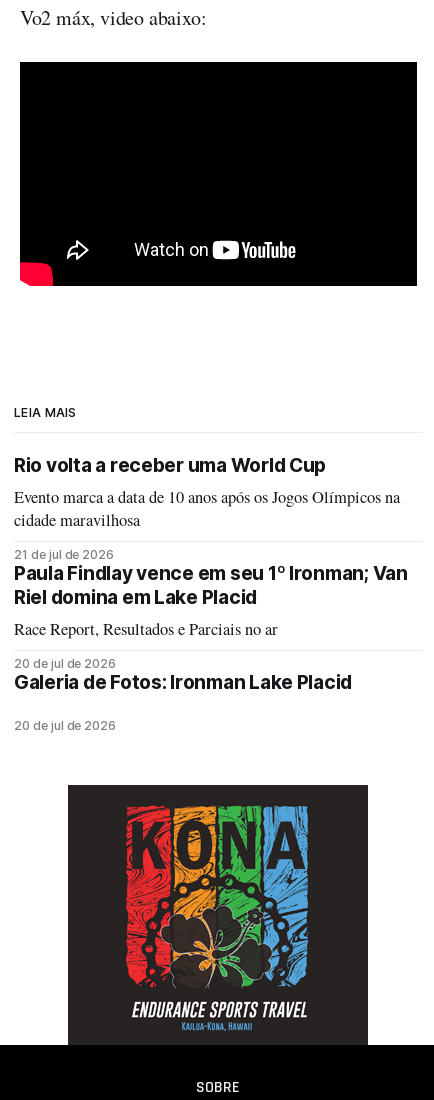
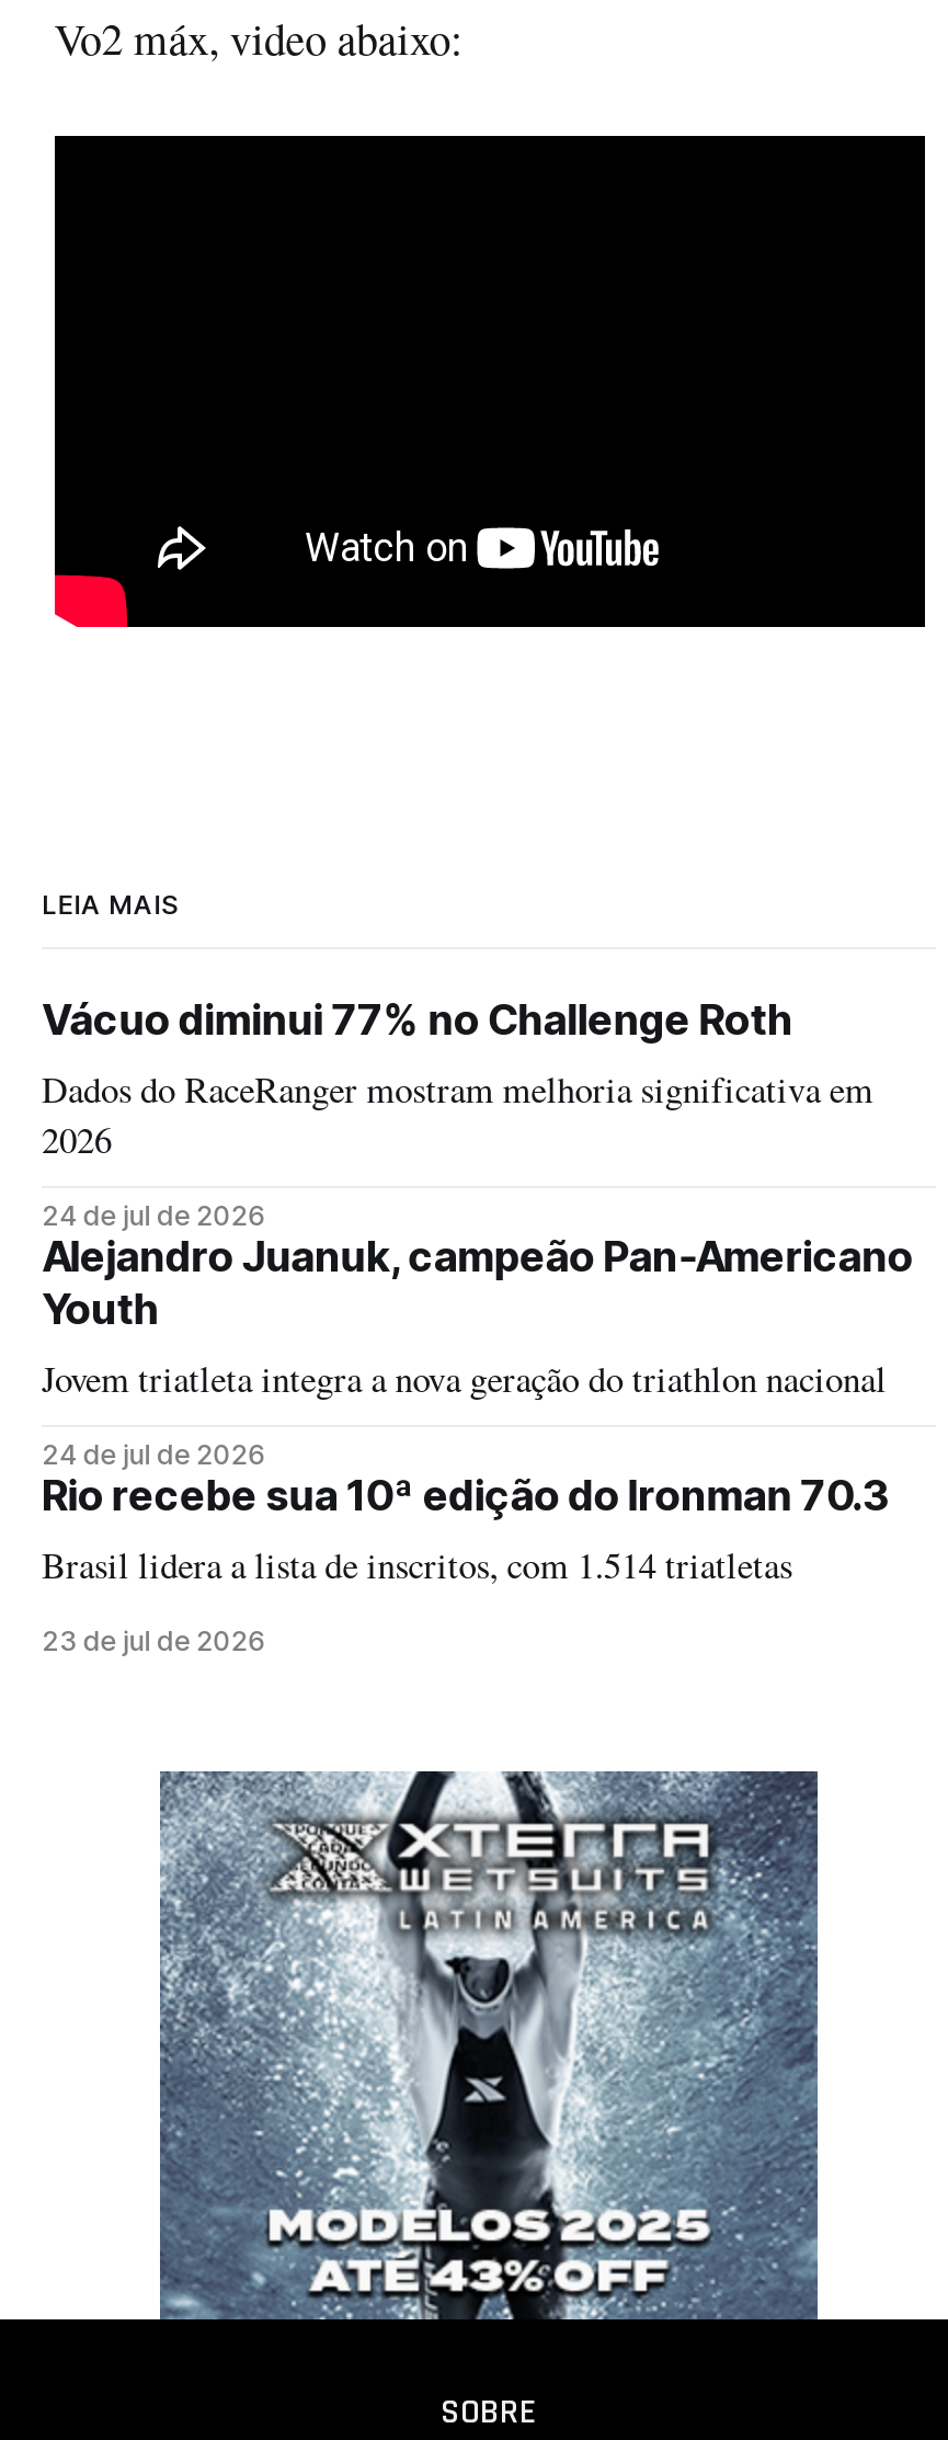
- Rio volta a receber uma World Cup
- Evento marca a data de 10 anos após os Jogos Olímpicos na
- cidade maravilhosa
+ Vácuo diminui 77% no Challenge Roth
+ Dados do RaceRanger mostram melhoria significativa em
+ 2026

- 21 de jul de 2026
- Paula Findlay vence em seu 1º Ironman; Van
- Riel domina em Lake Placid
- Race Report, Resultados e Parciais no ar
+ 24 de jul de 2026
+ Alejandro Juanuk, campeão Pan-Americano
+ Youth
+ Jovem triatleta integra a nova geração do triathlon nacional

- 20 de jul de 2026
- Galeria de Fotos: Ironman Lake Placid
+ 24 de jul de 2026
+ Rio recebe sua 10ª edição do Ironman 70.3
+ Brasil lidera a lista de inscritos, com 1.514 triatletas

- 20 de jul de 2026
+ 23 de jul de 2026

- [image]
+ [image]
